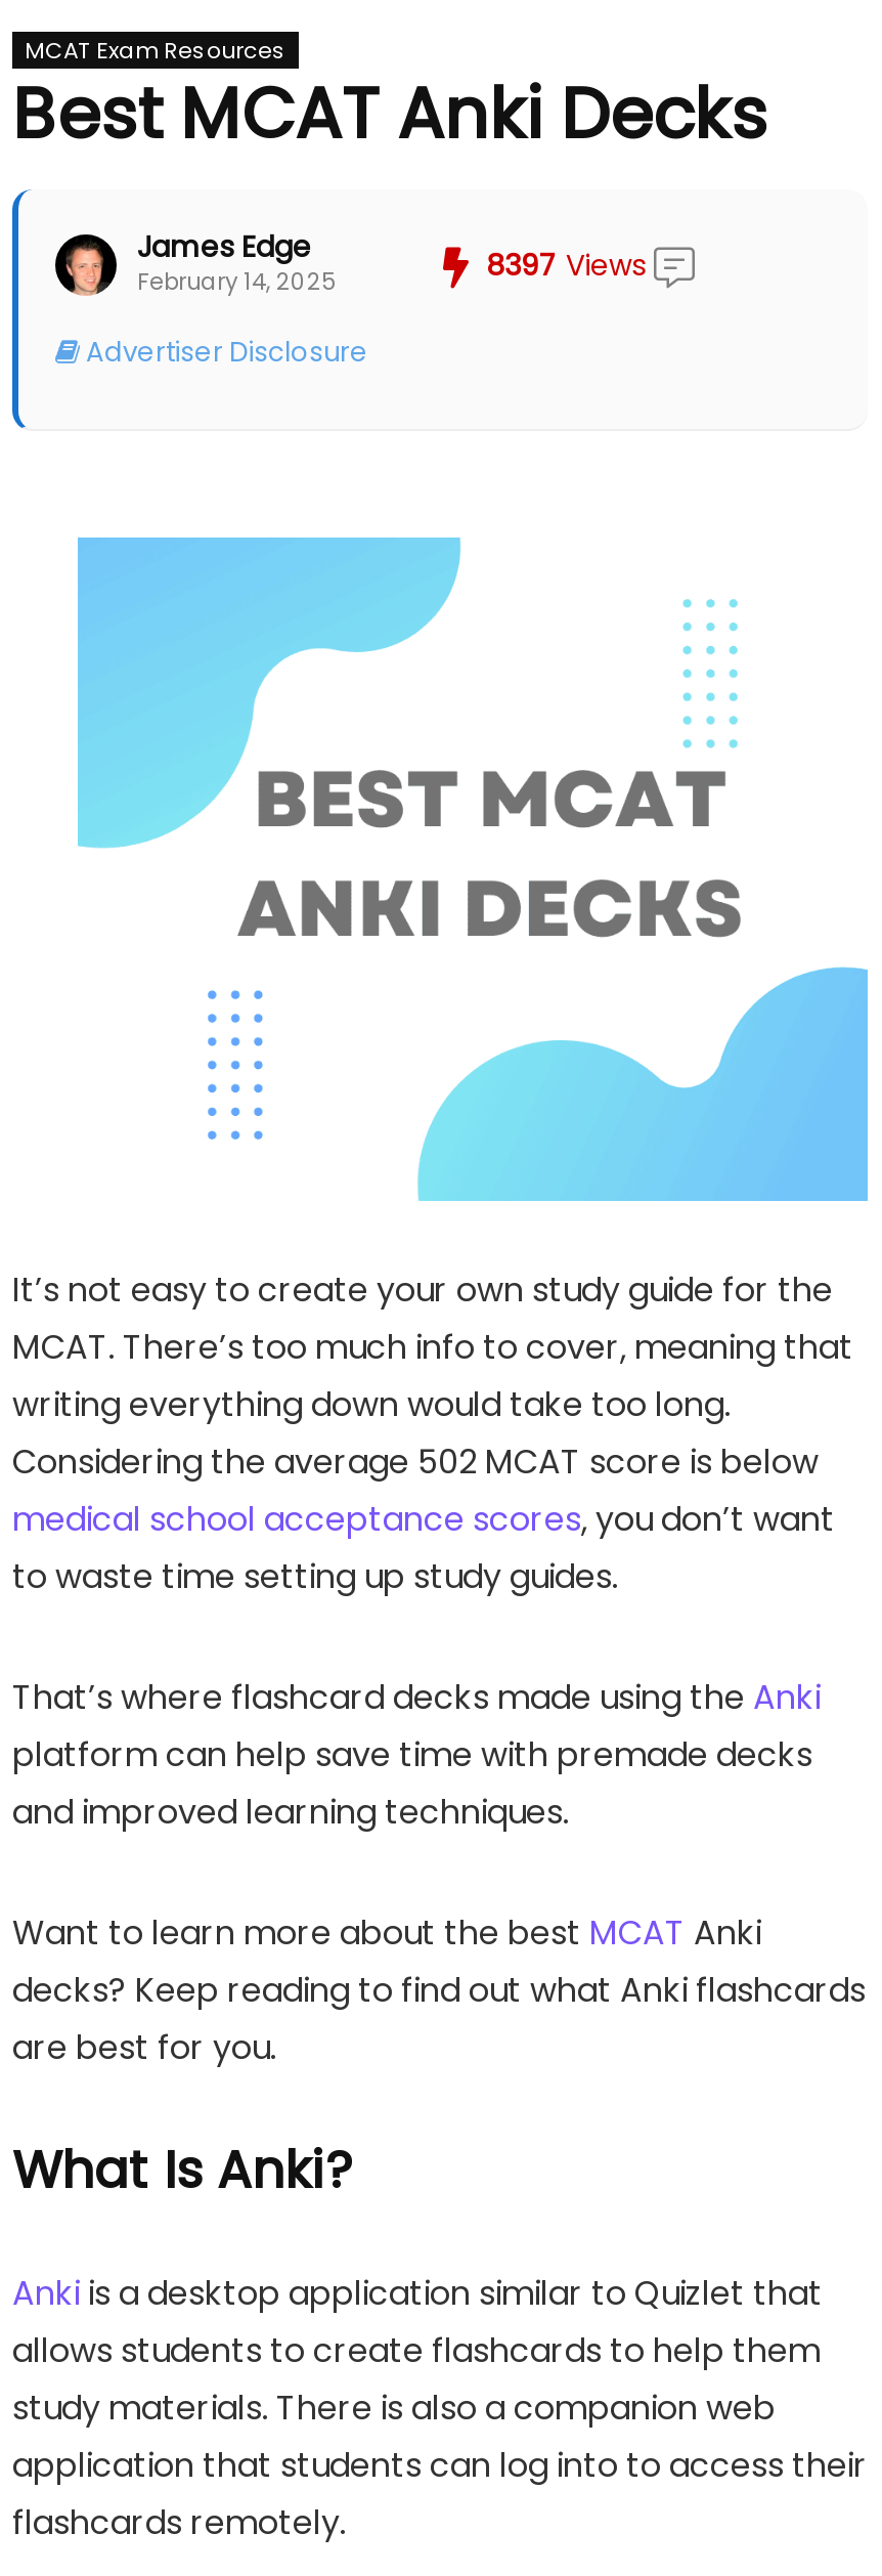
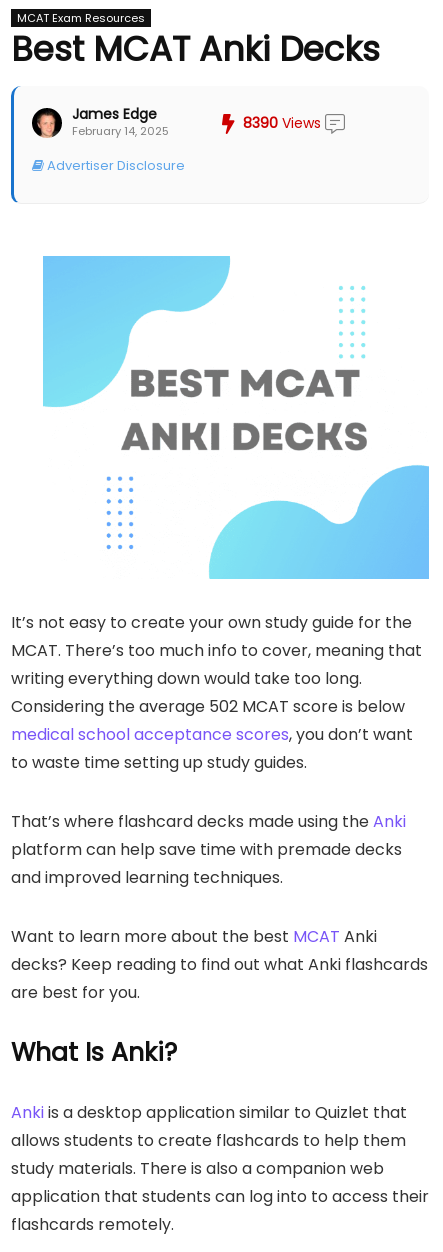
- 8397 Views
+ 8390 Views
